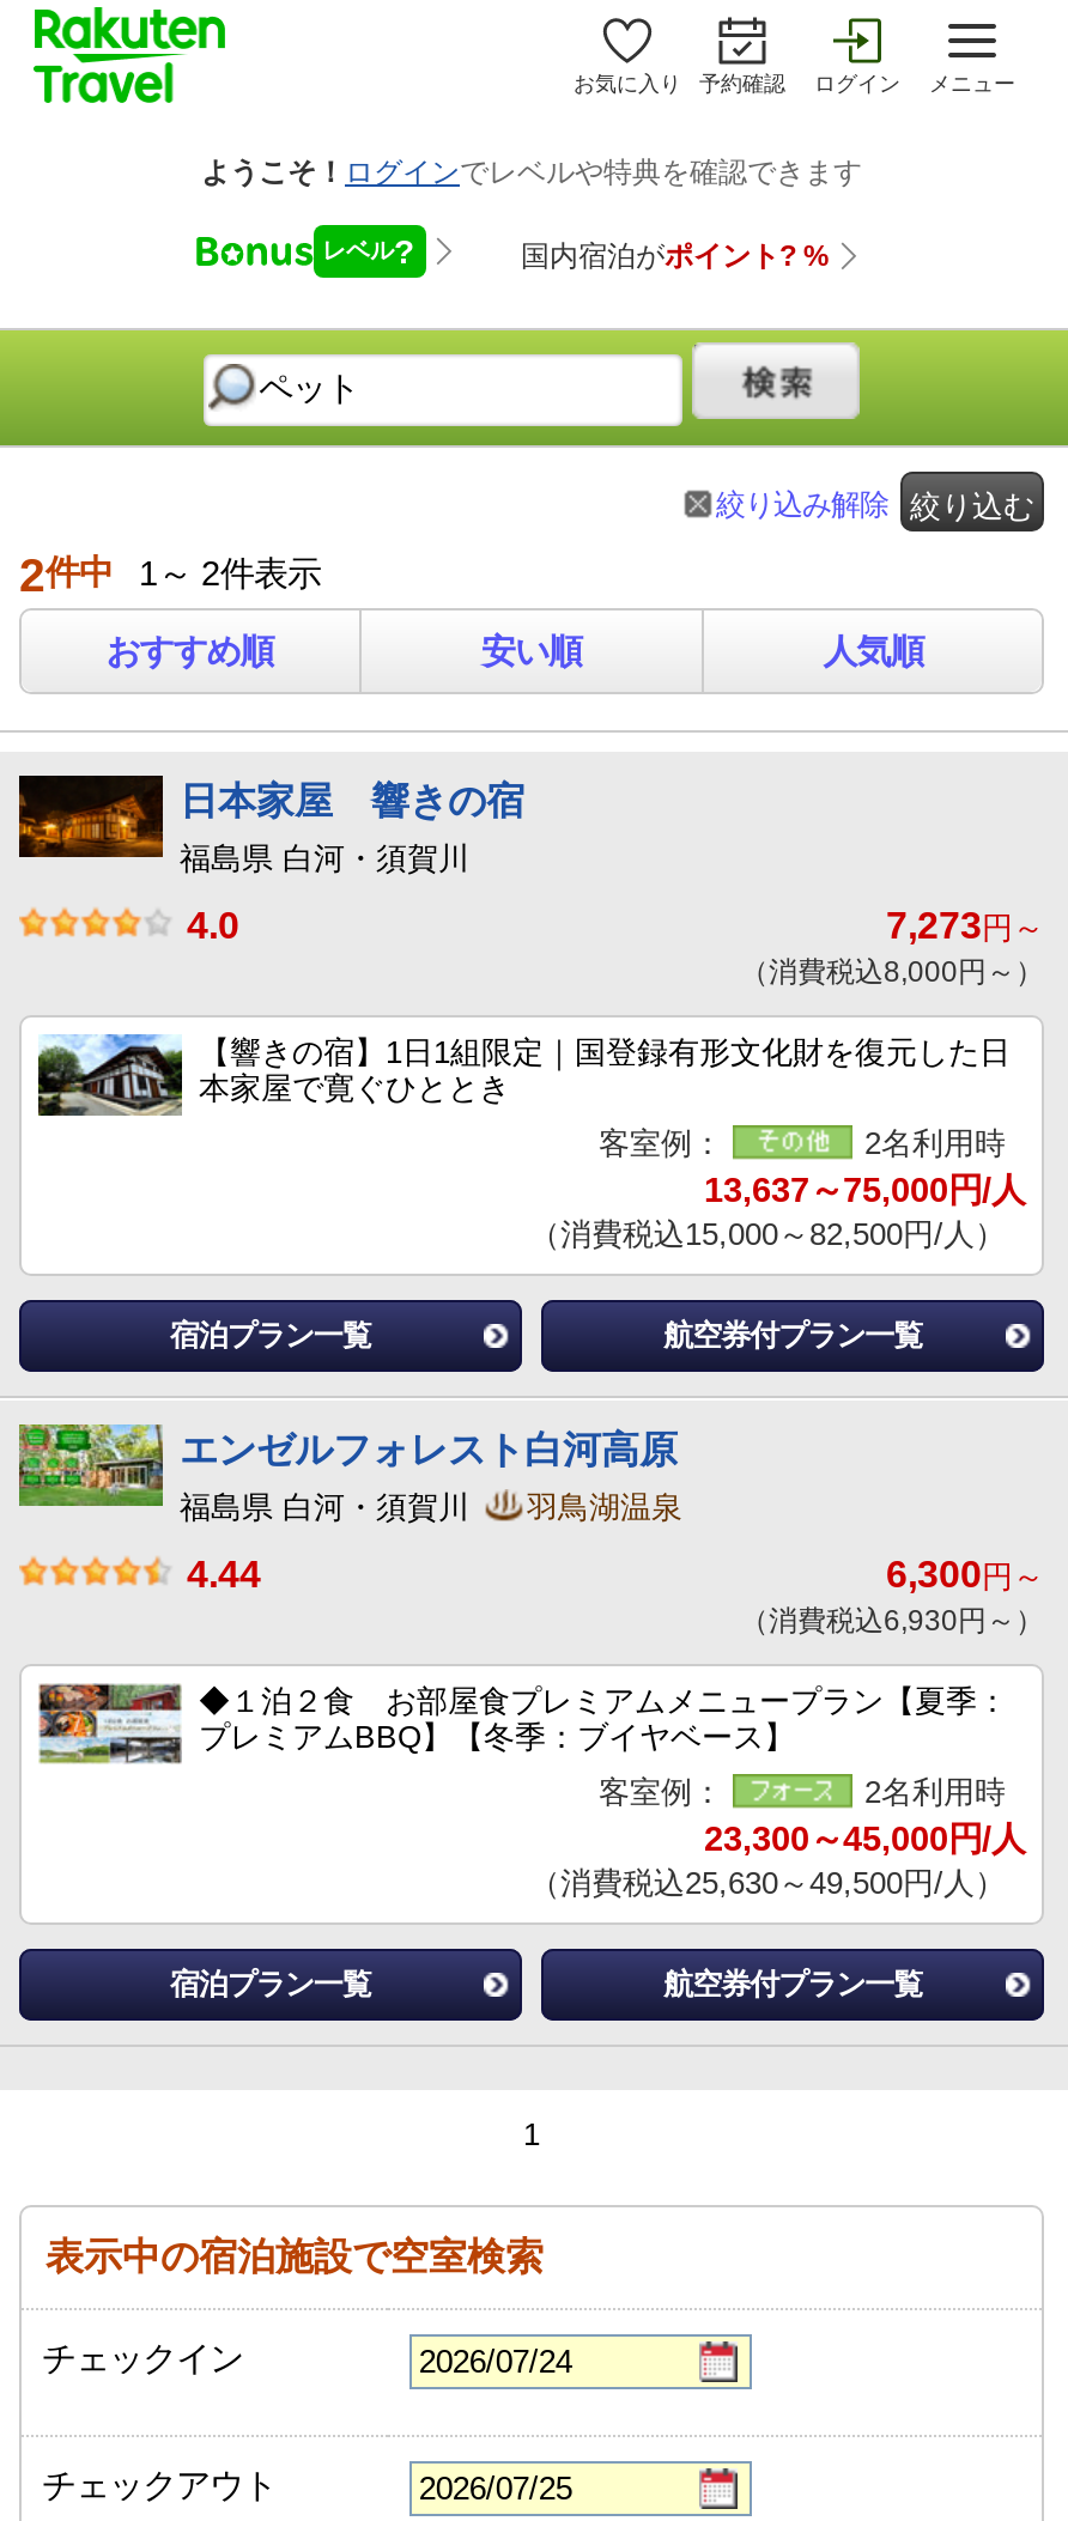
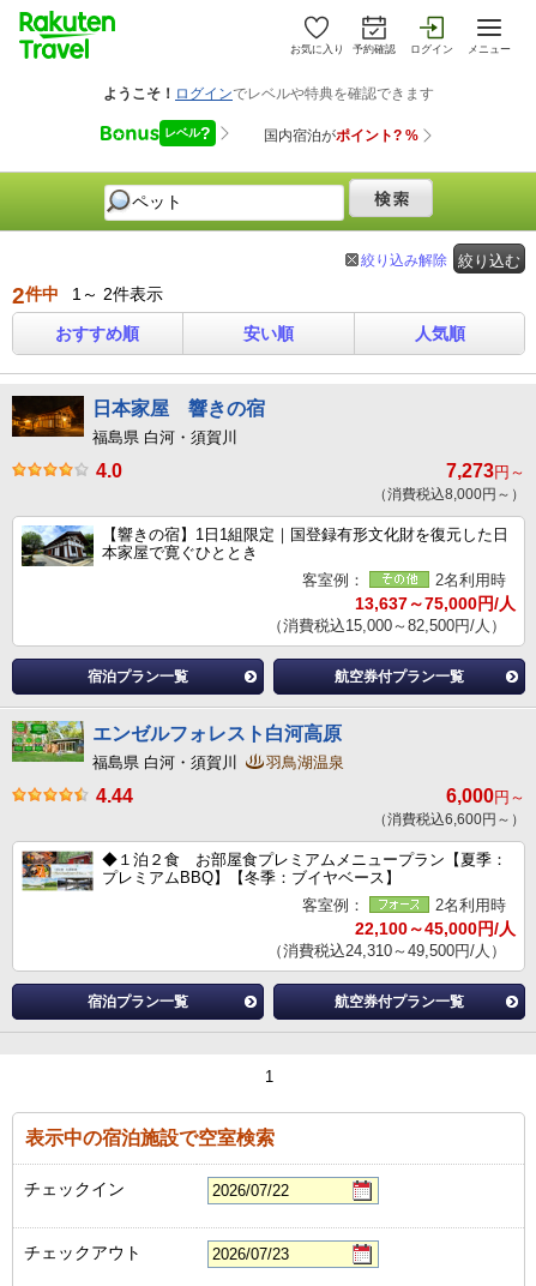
- 6,300円～
+ 6,000円～

- （消費税込6,930円～）
+ （消費税込6,600円～）

- 23,300～45,000円/人
+ 22,100～45,000円/人

- （消費税込25,630～49,500円/人）
+ （消費税込24,310～49,500円/人）
